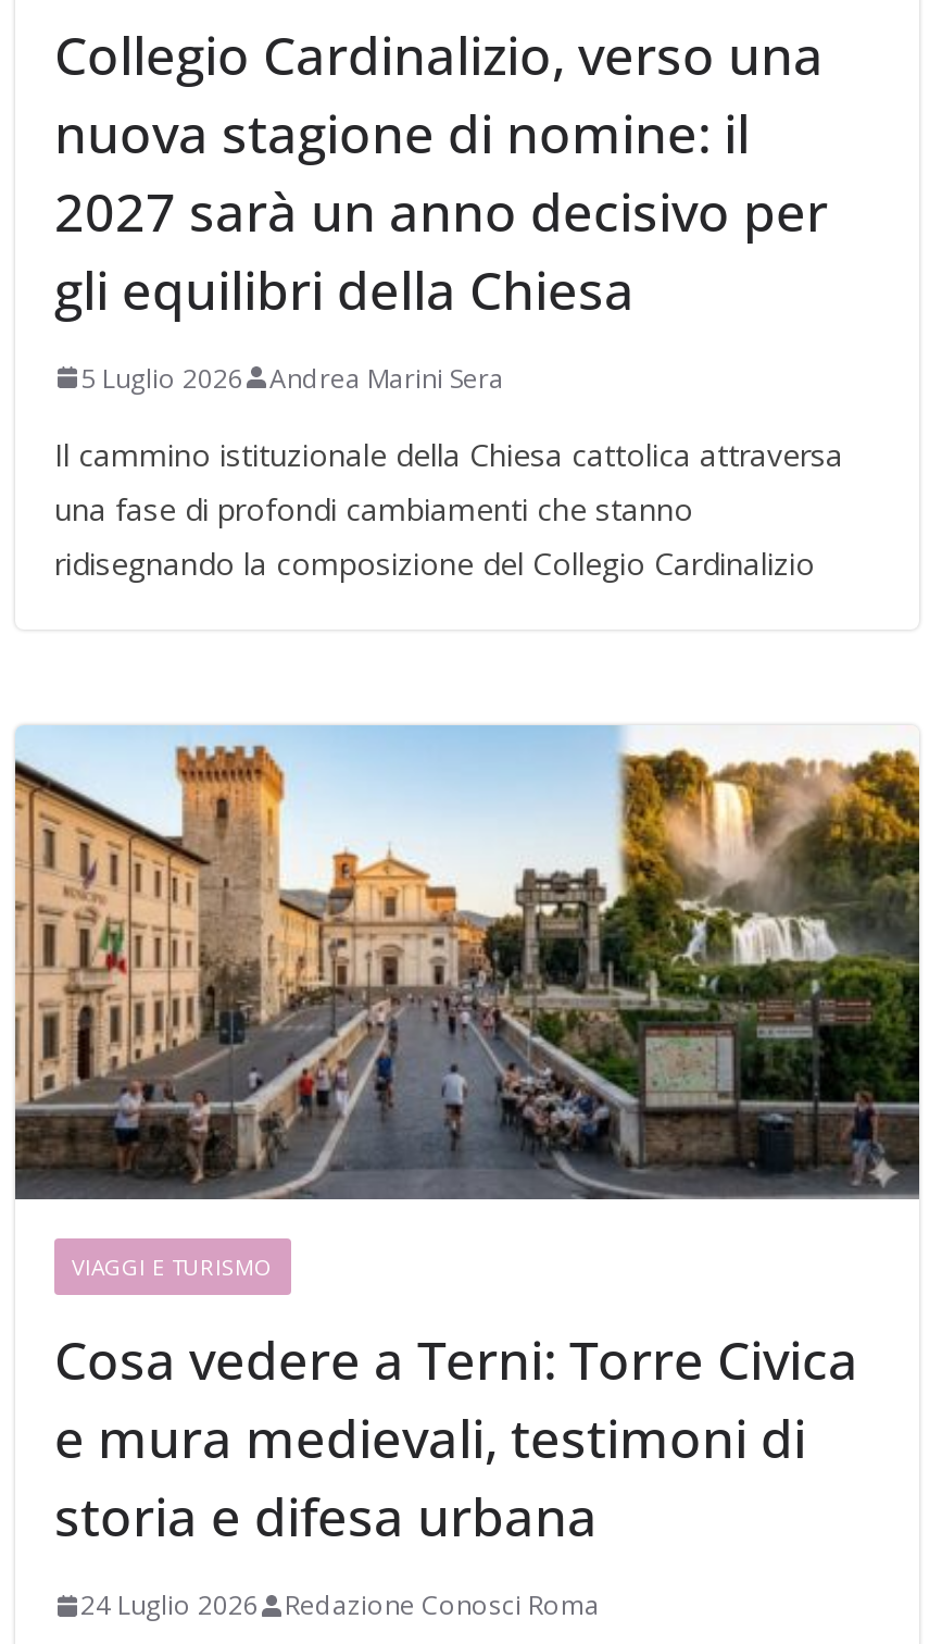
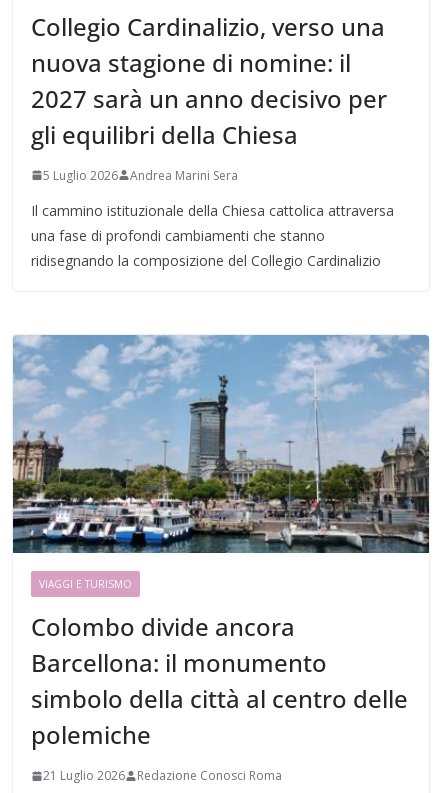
- [image]
+ [image]

- Cosa vedere a Terni: Torre Civica
- e mura medievali, testimoni di
- storia e difesa urbana
+ Colombo divide ancora
+ Barcellona: il monumento
+ simbolo della città al centro delle
+ polemiche

- 24 Luglio 2026 Redazione Conosci Roma
+ 21 Luglio 2026 Redazione Conosci Roma
